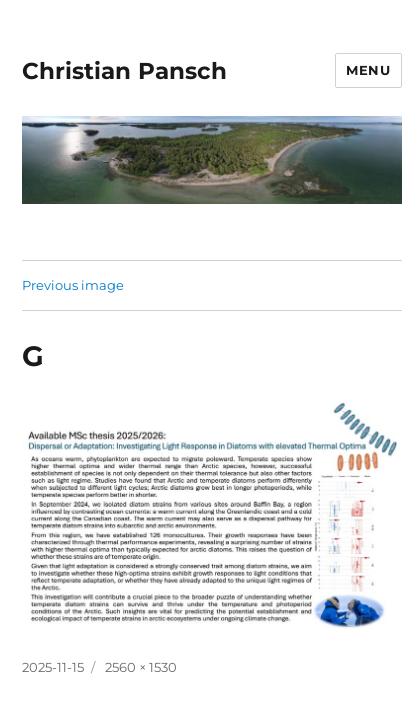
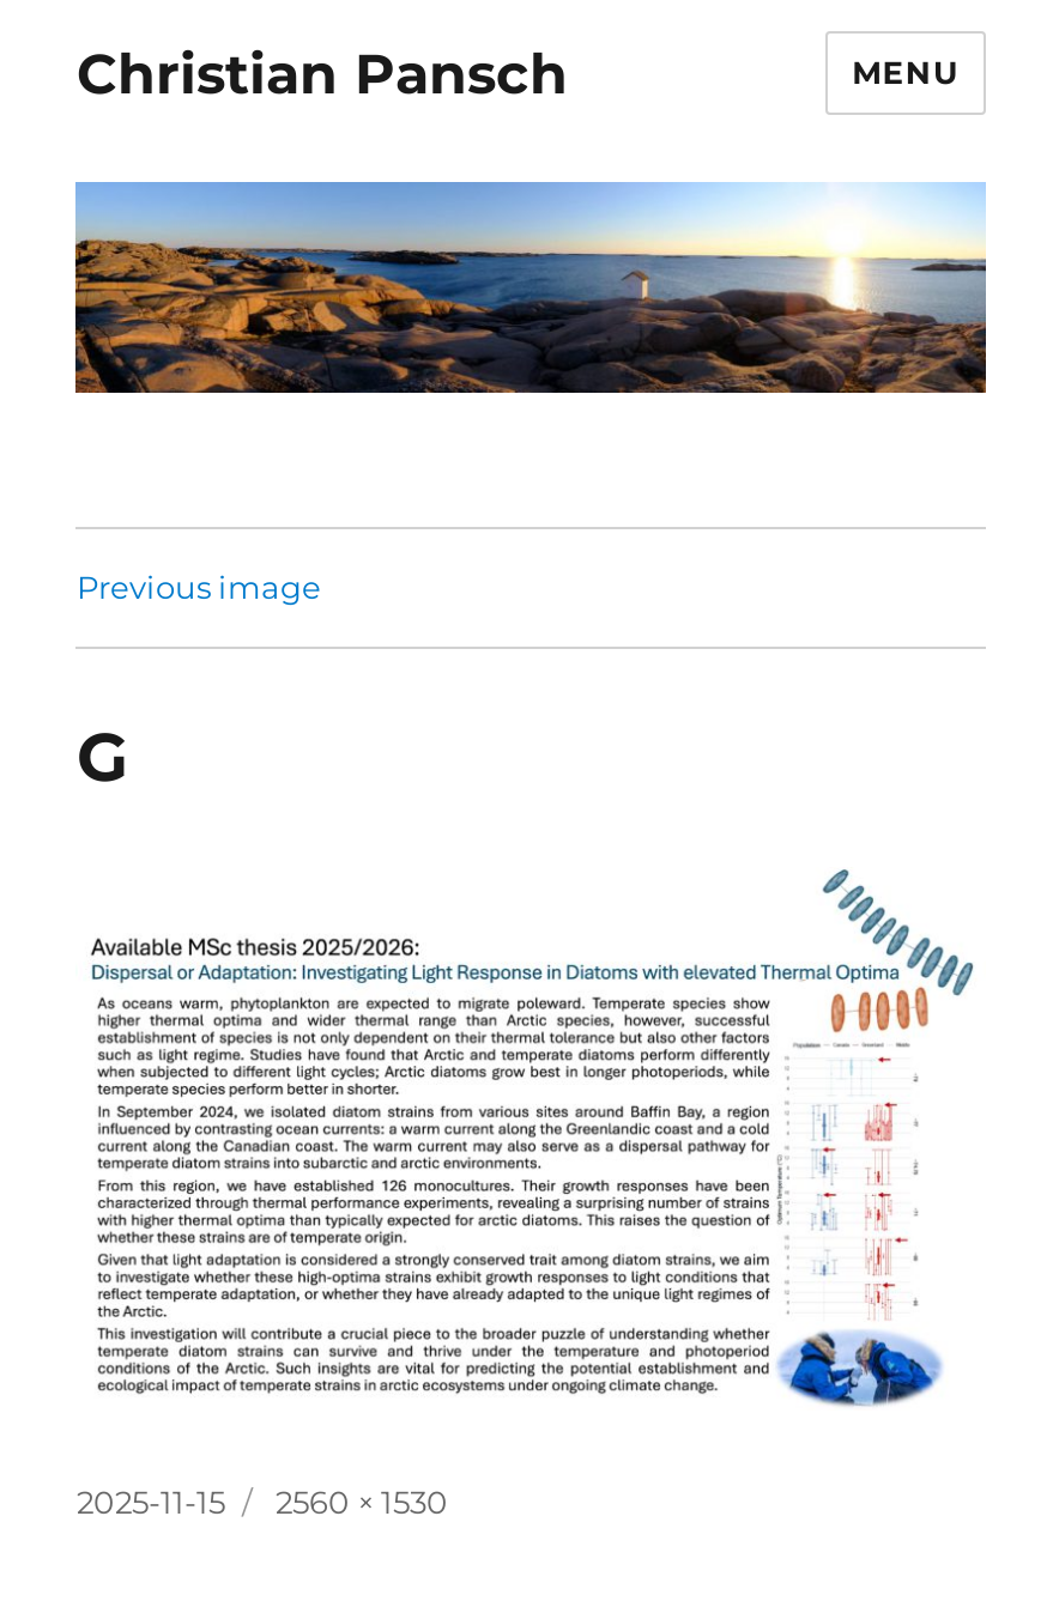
- [image]
+ [image]
